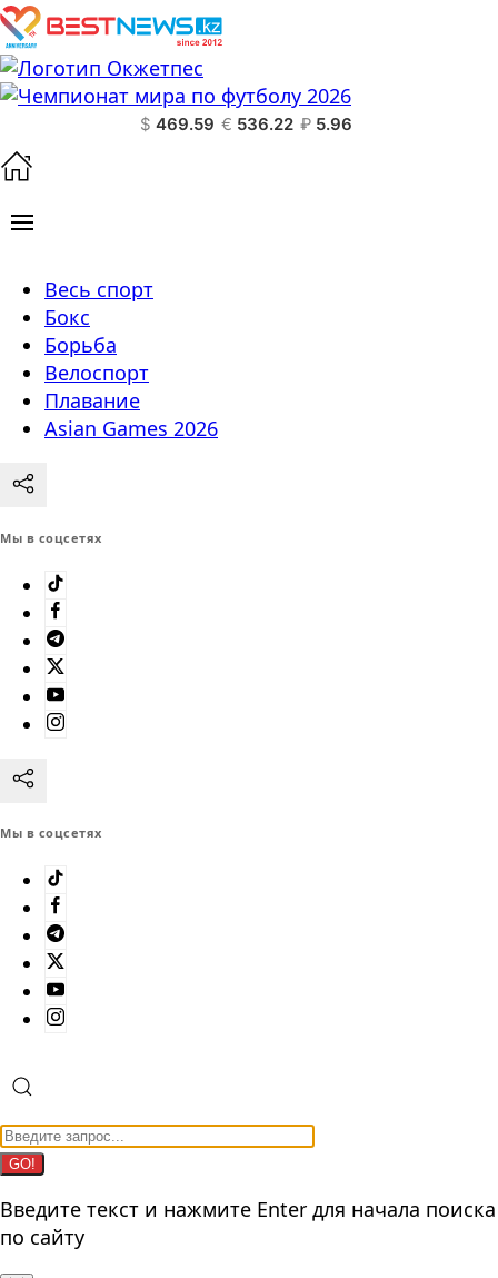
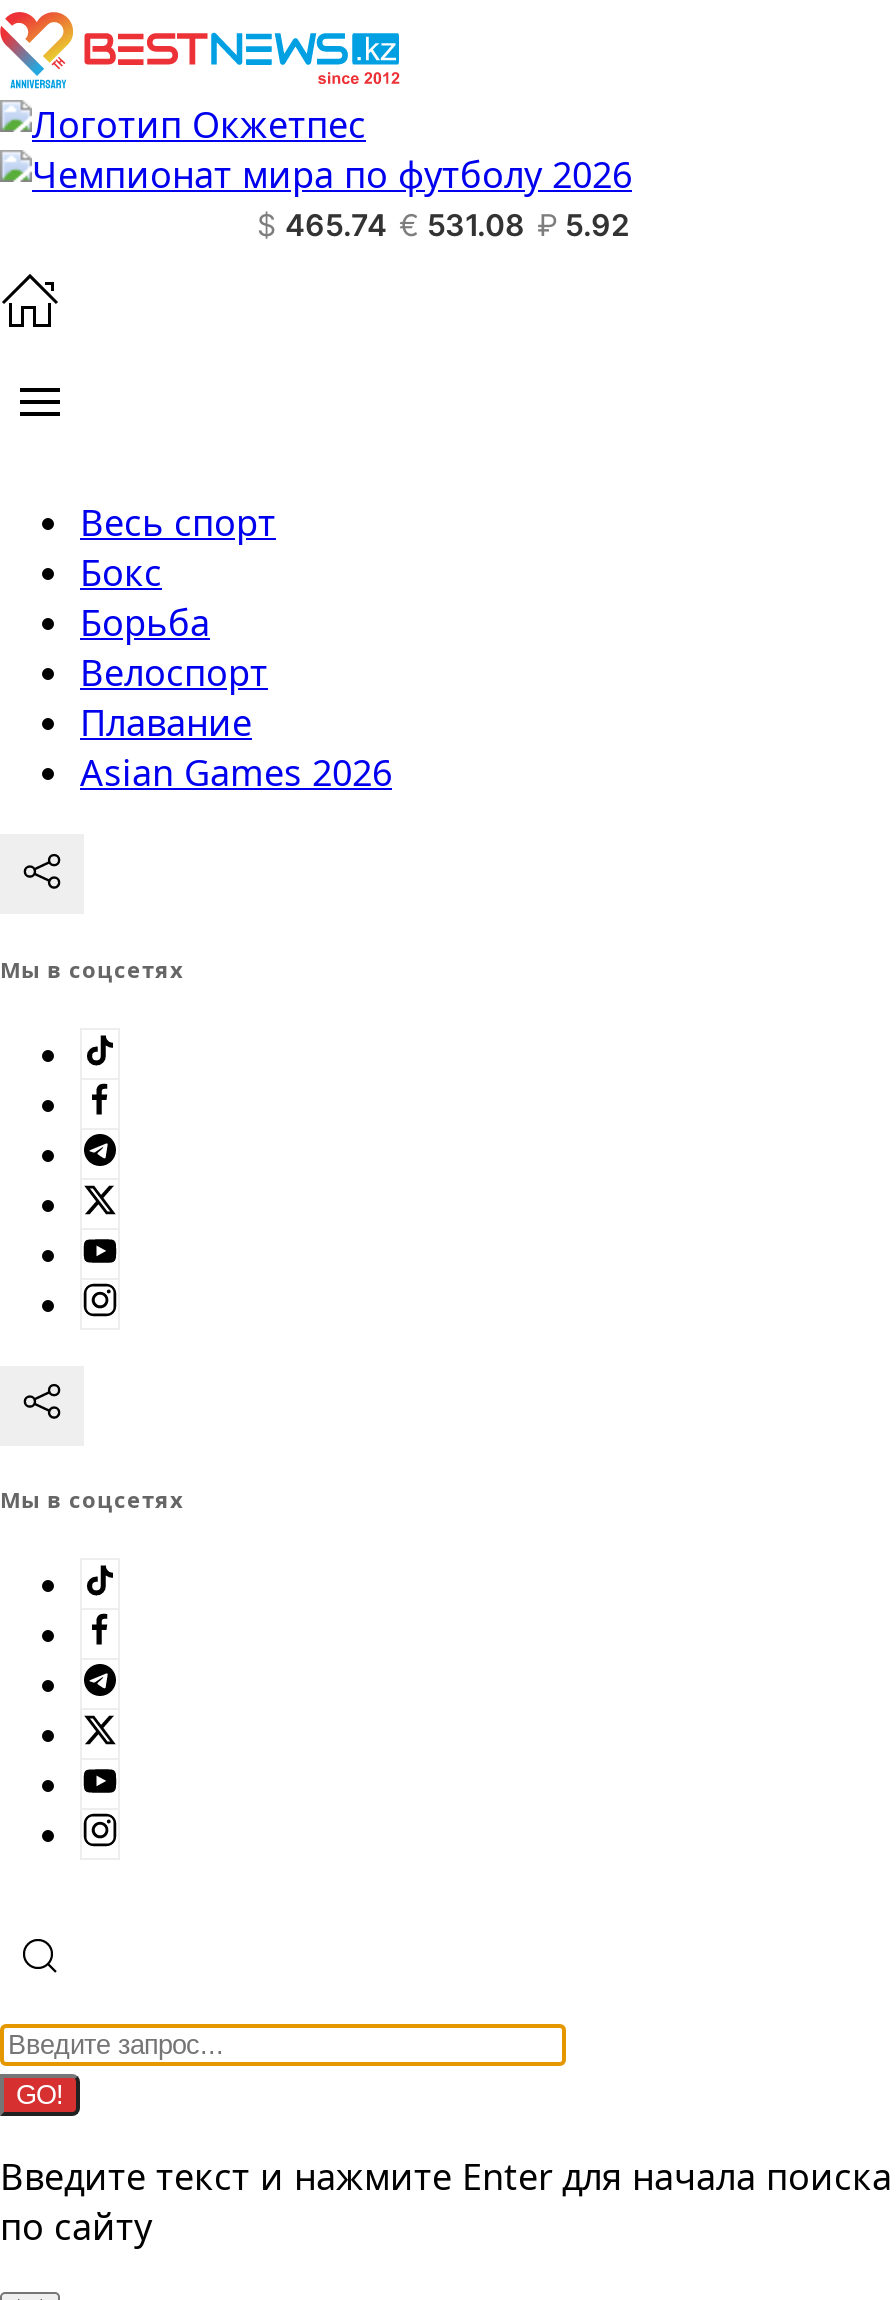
- $ 469.59 € 536.22 ₽ 5.96
+ $ 465.74 € 531.08 ₽ 5.92
